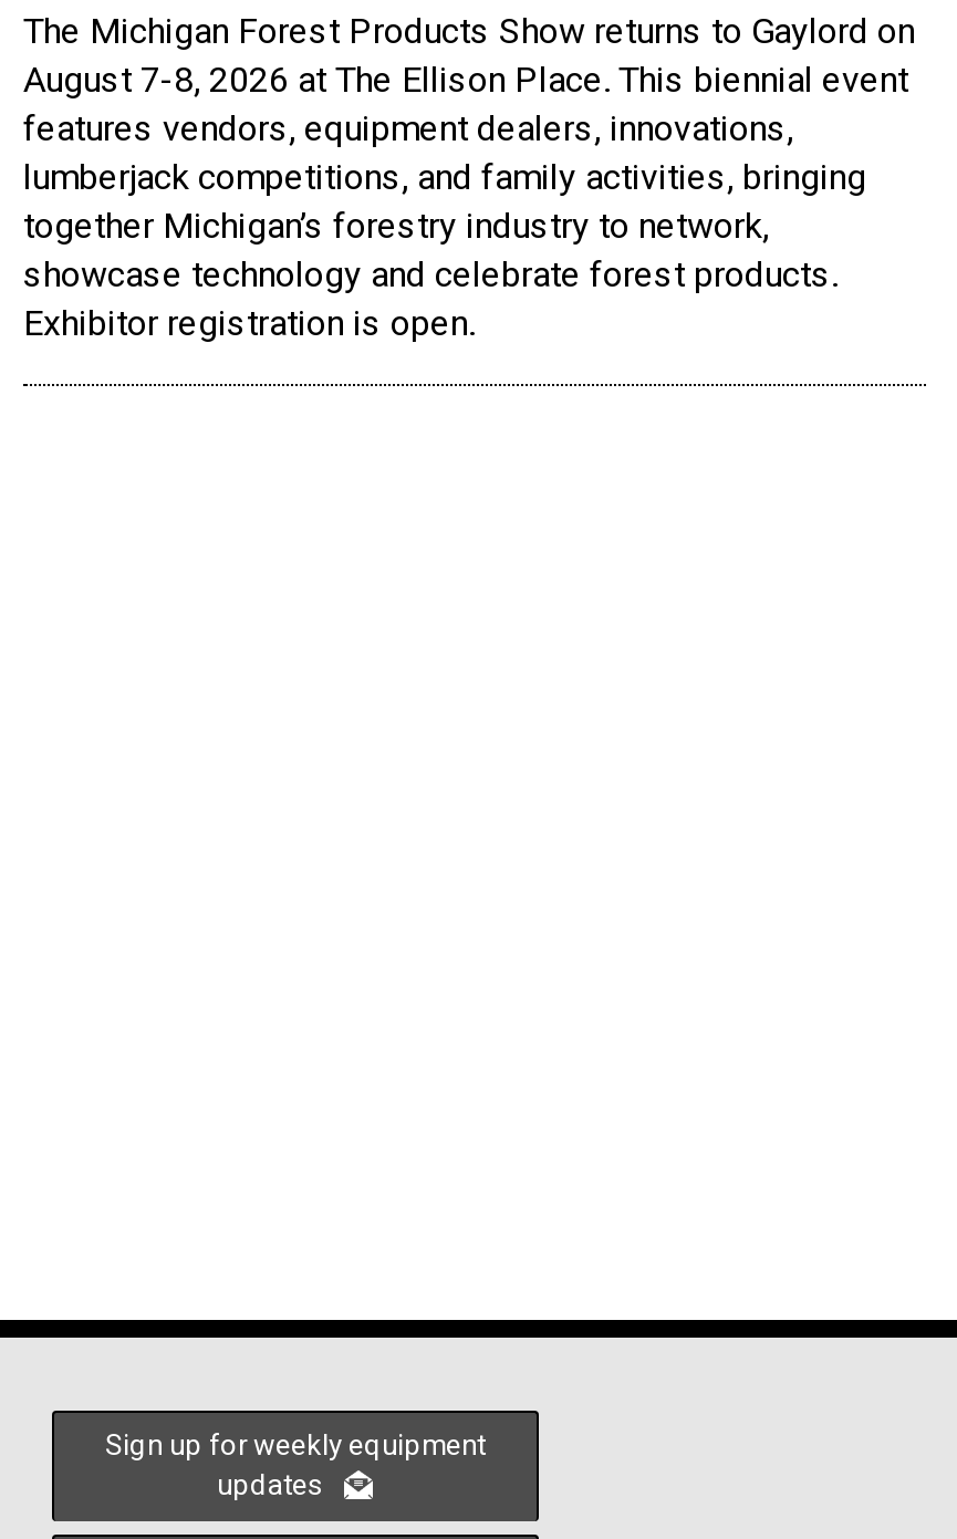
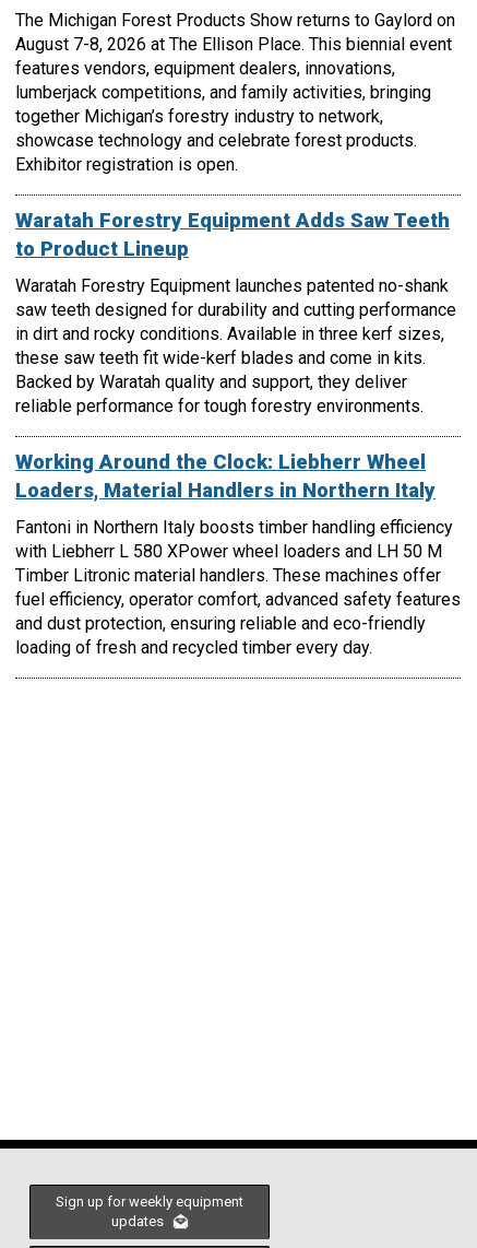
+ Waratah Forestry Equipment Adds Saw Teeth
+ to Product Lineup
+ Waratah Forestry Equipment launches patented no-shank
+ saw teeth designed for durability and cutting performance
+ in dirt and rocky conditions. Available in three kerf sizes,
+ these saw teeth fit wide-kerf blades and come in kits.
+ Backed by Waratah quality and support, they deliver
+ reliable performance for tough forestry environments.
+ Working Around the Clock: Liebherr Wheel
+ Loaders, Material Handlers in Northern Italy
+ Fantoni in Northern Italy boosts timber handling efficiency
+ with Liebherr L 580 XPower wheel loaders and LH 50 M
+ Timber Litronic material handlers. These machines offer
+ fuel efficiency, operator comfort, advanced safety features
+ and dust protection, ensuring reliable and eco-friendly
+ loading of fresh and recycled timber every day.
